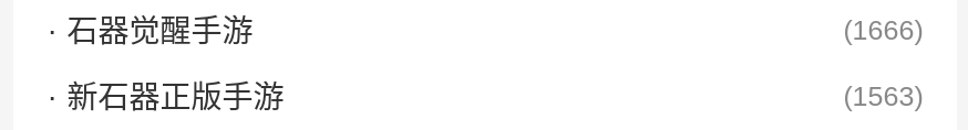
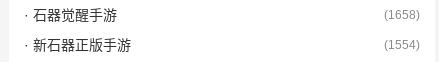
- (1666)
+ (1658)

- (1563)
+ (1554)
